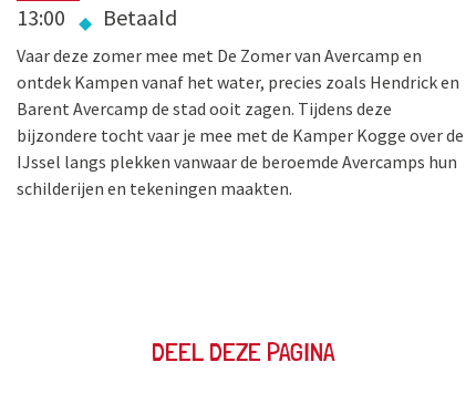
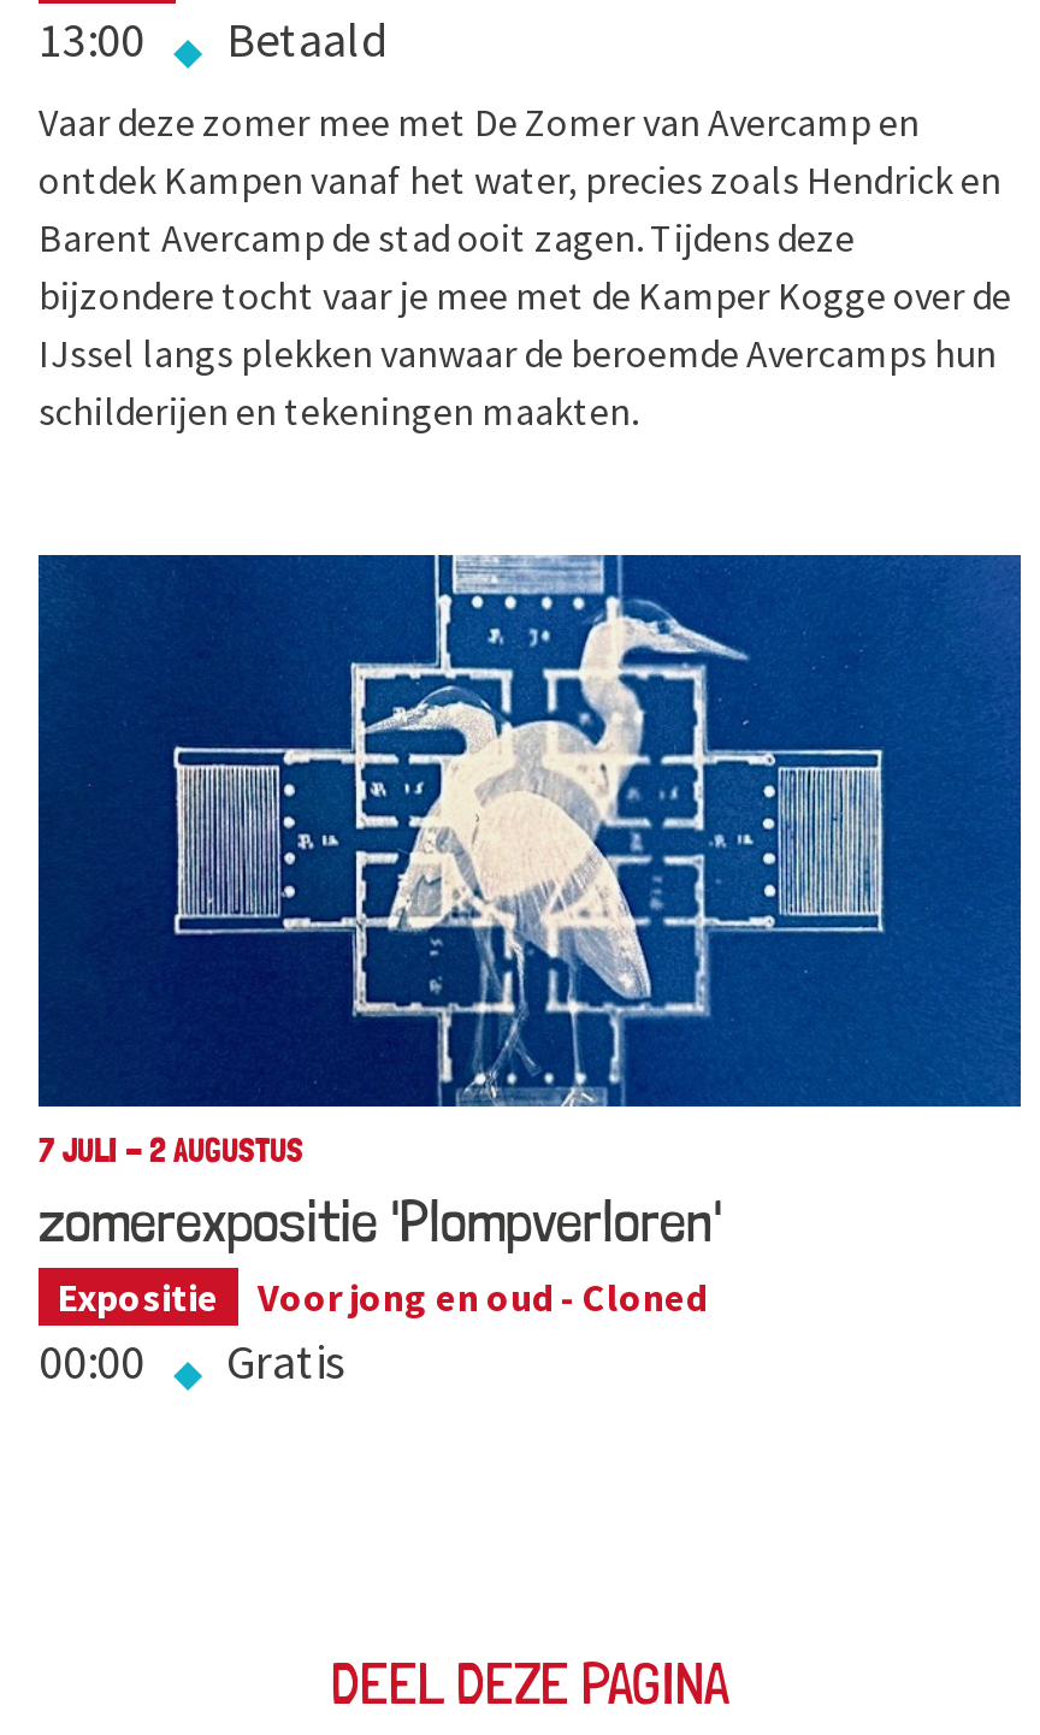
+ [image]
+ 7 JULI - 2 AUGUSTUS
+ zomerexpositie 'Plompverloren'
+ Expositie
+ Voor jong en oud - Cloned
+ 00:00
+ Gratis
